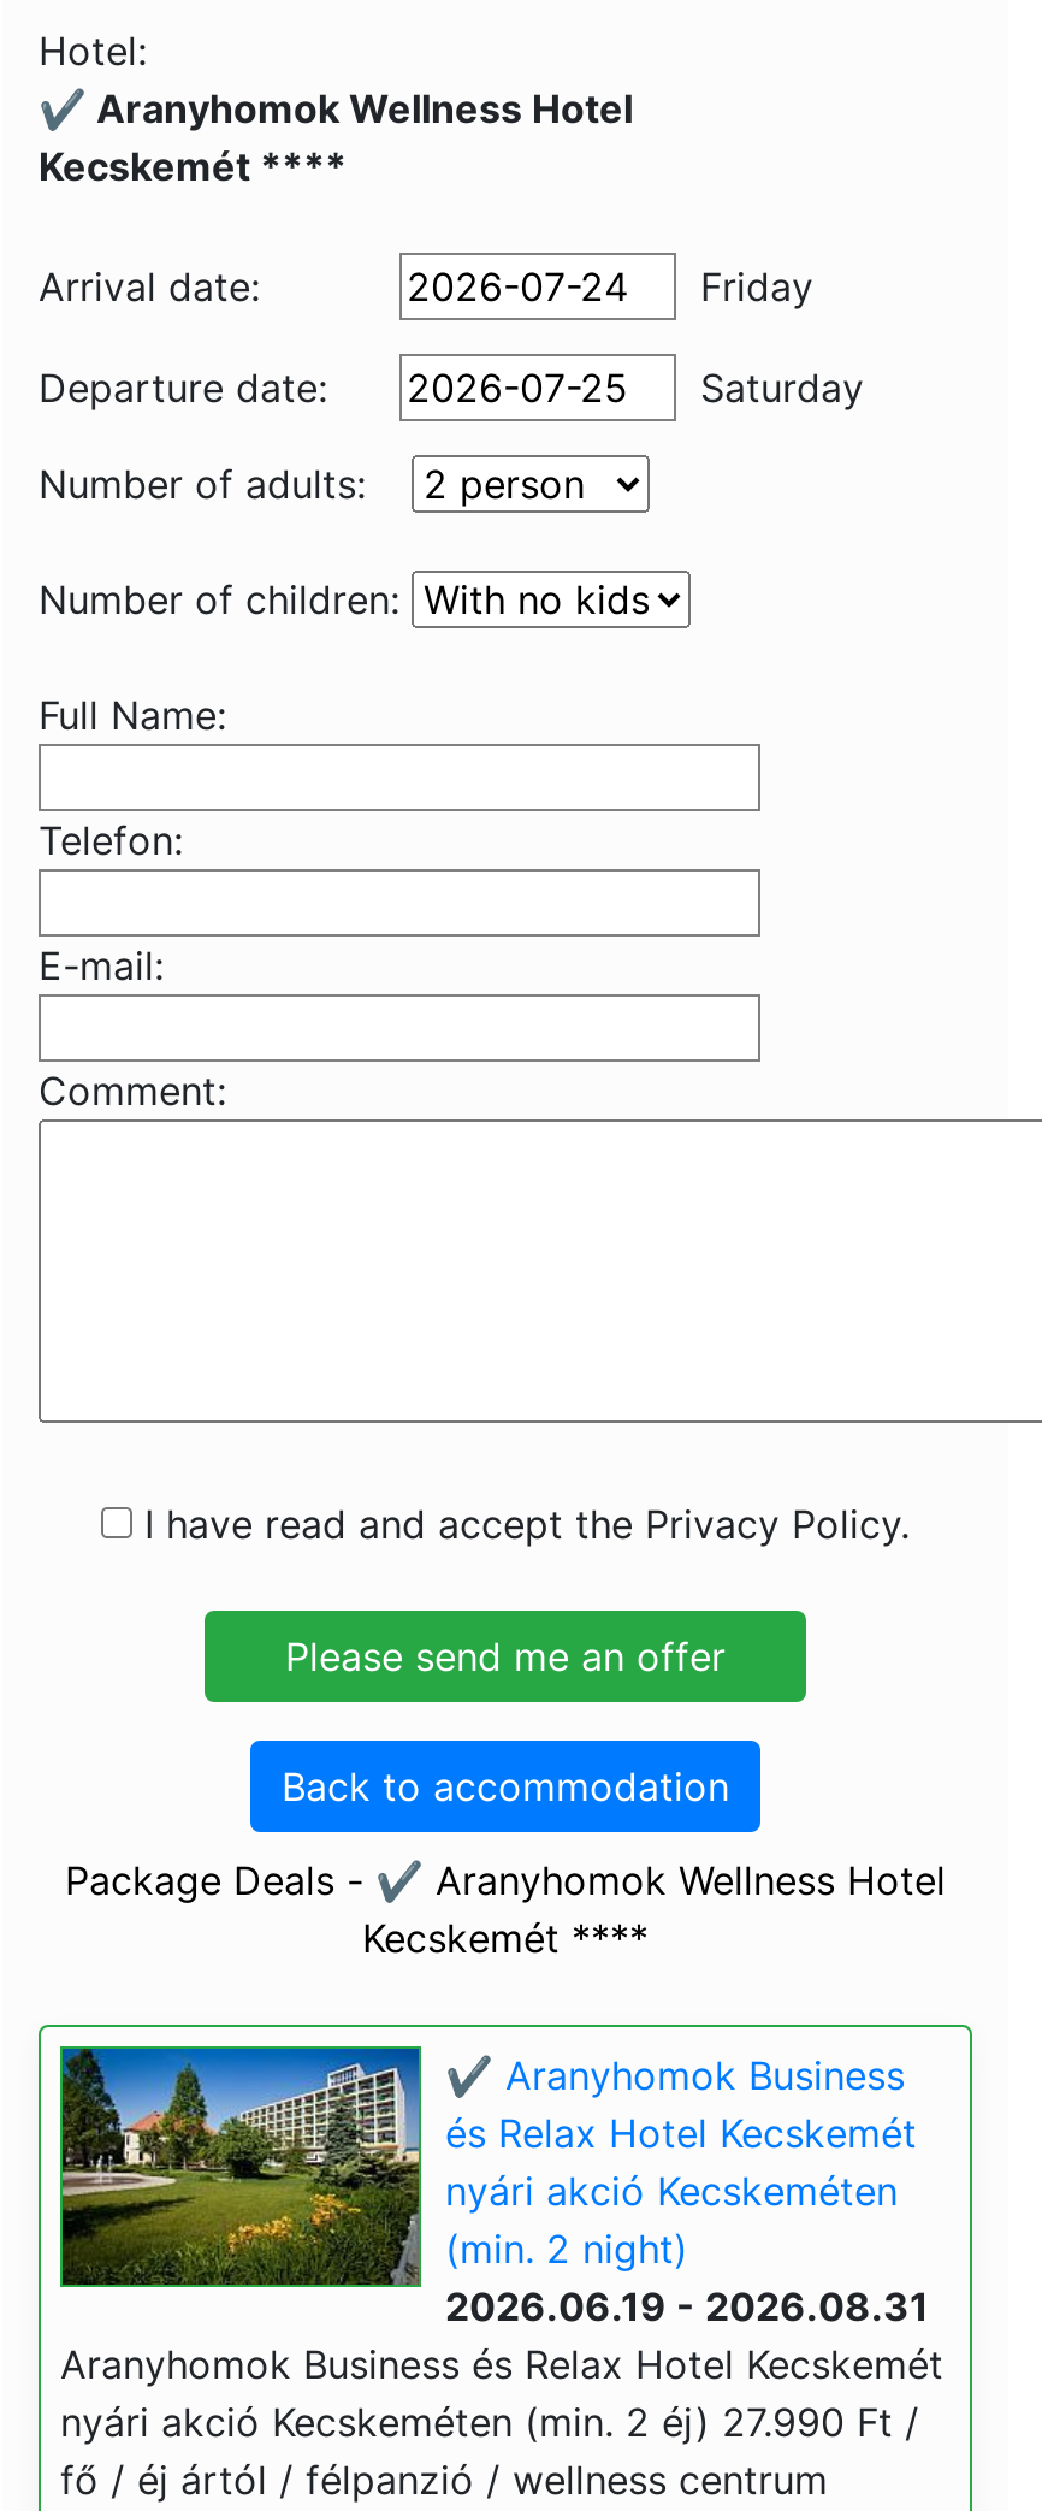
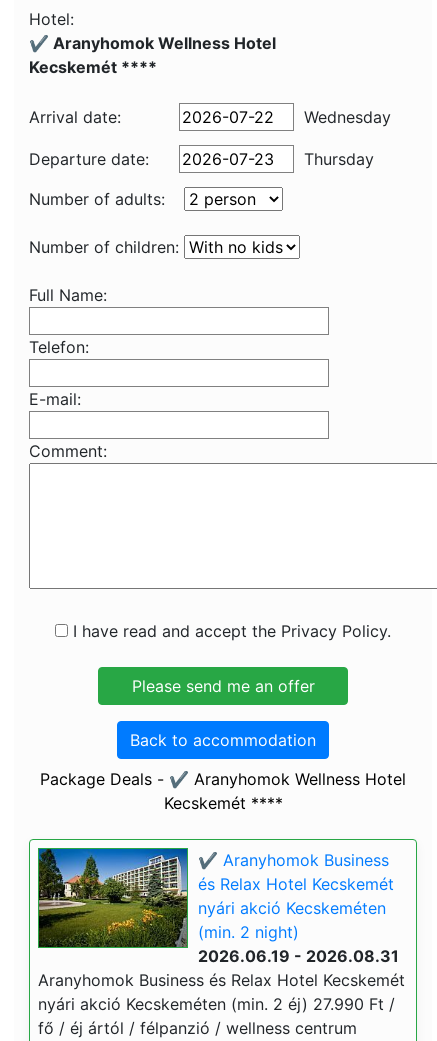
- Friday
+ Wednesday

- Saturday
+ Thursday
